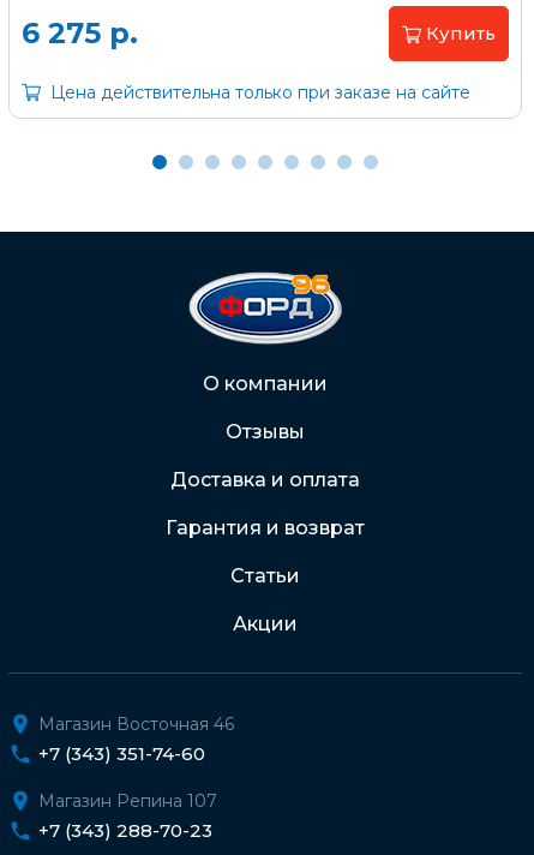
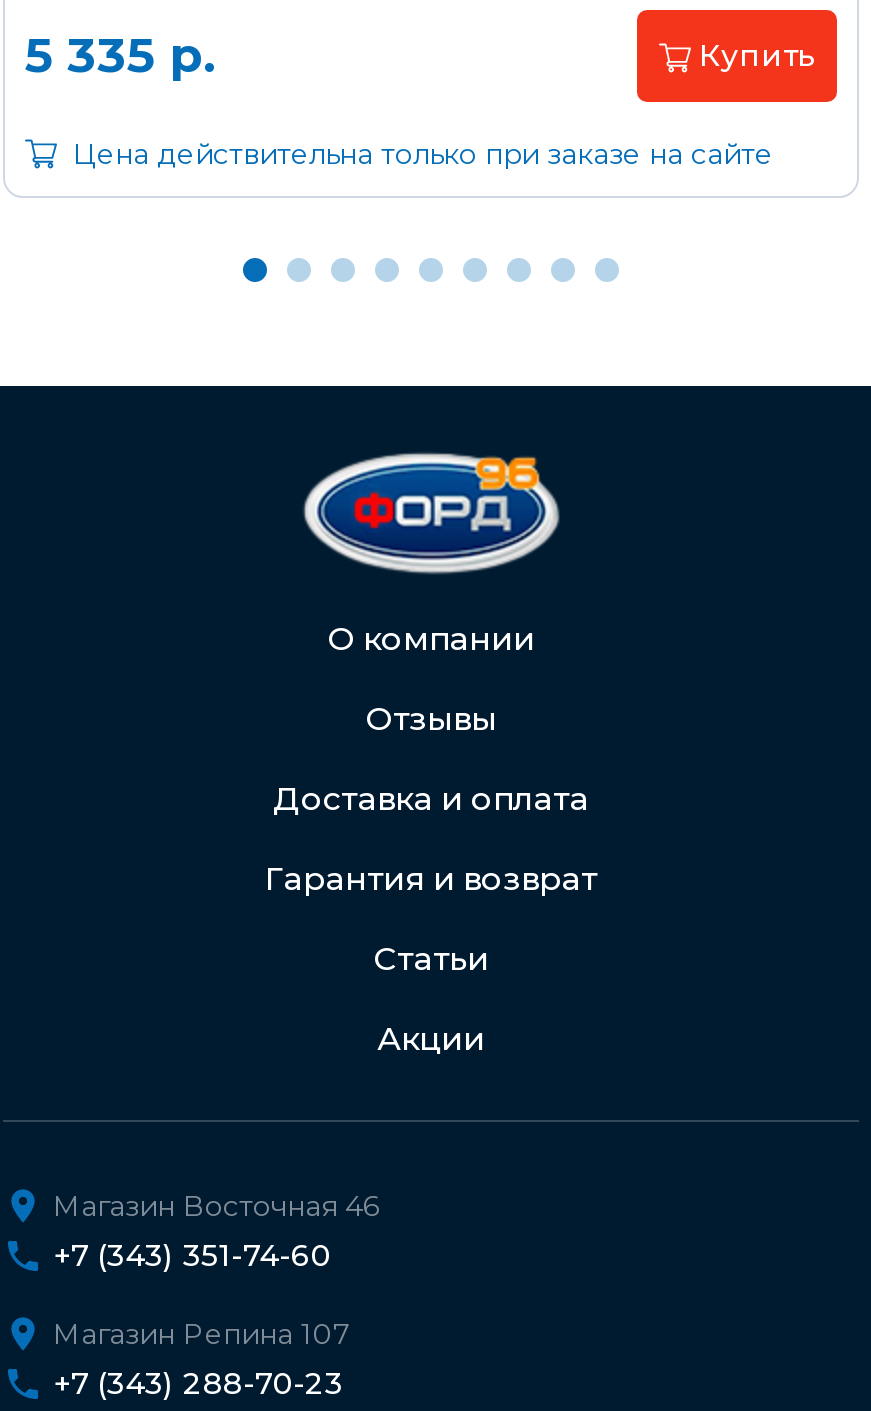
- 6 275 р.
+ 5 335 р.
